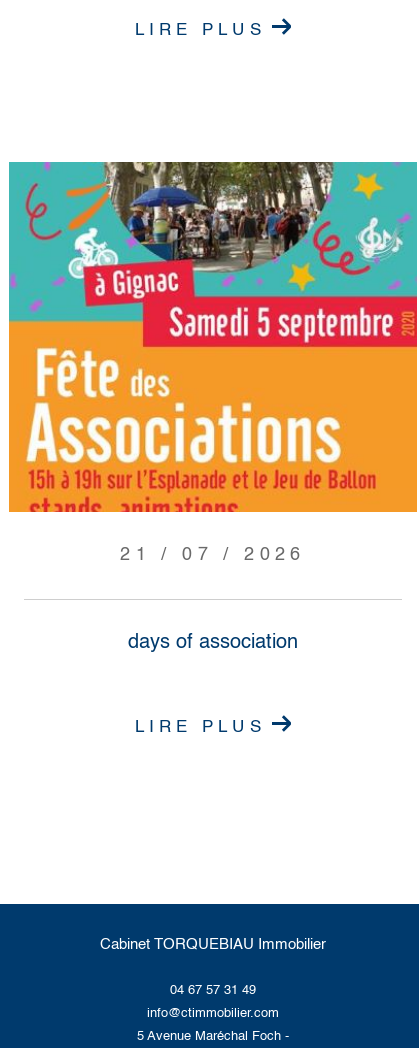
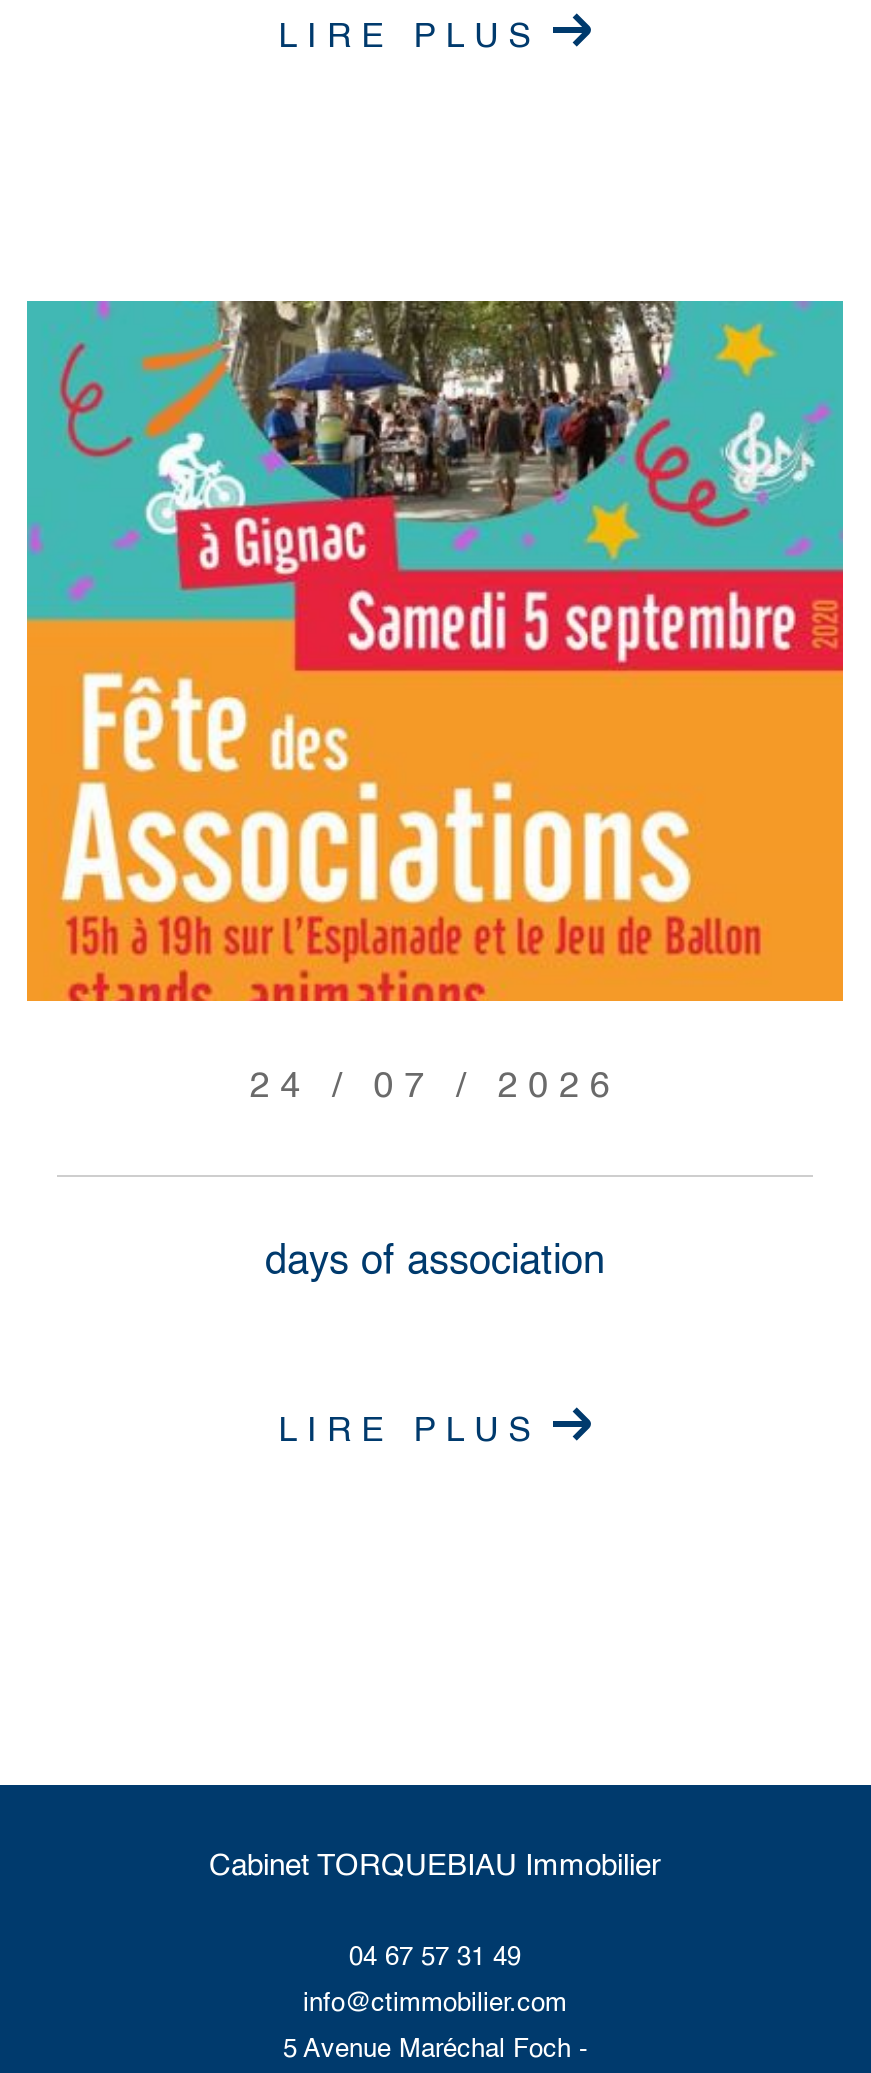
- 21 / 07 / 2026
+ 24 / 07 / 2026
